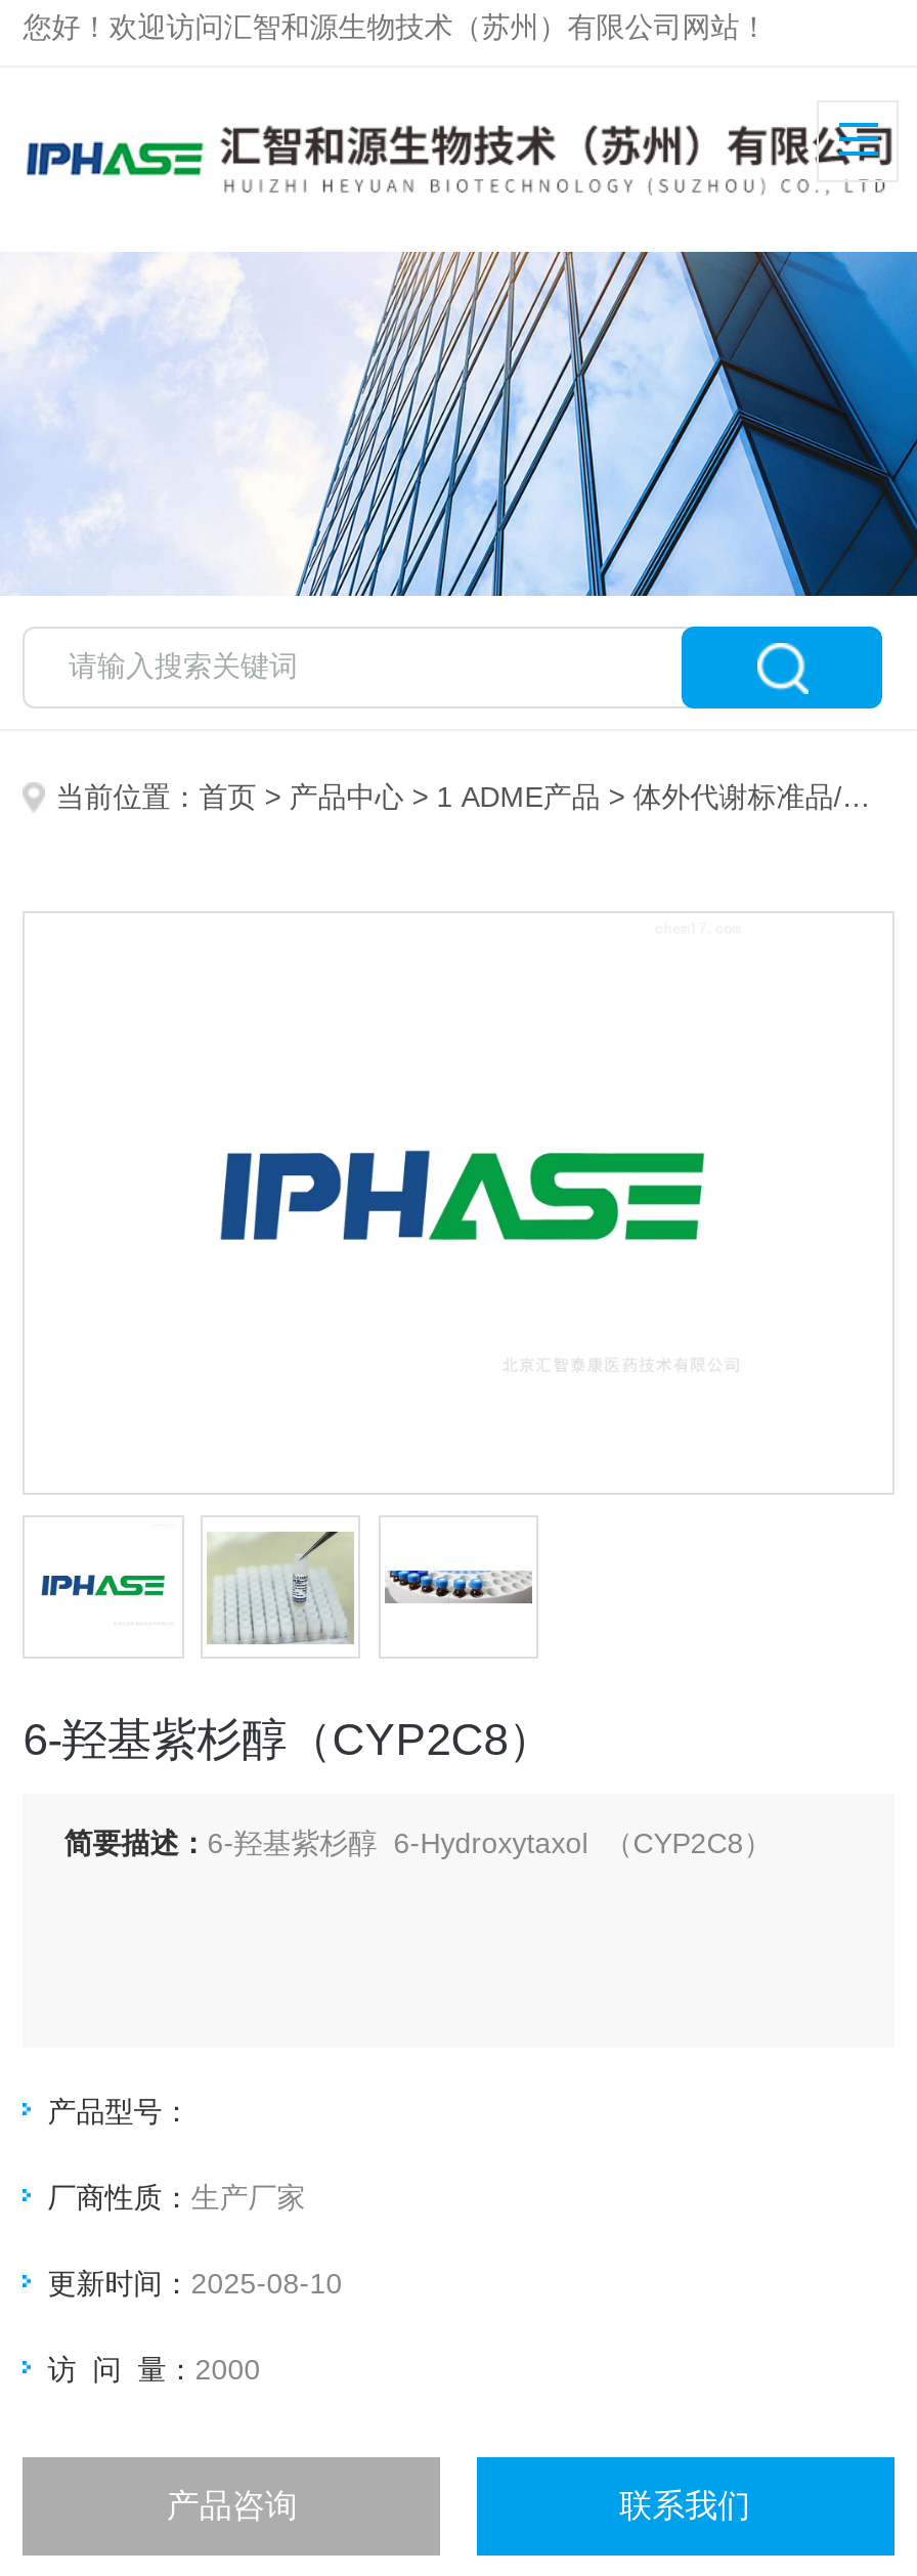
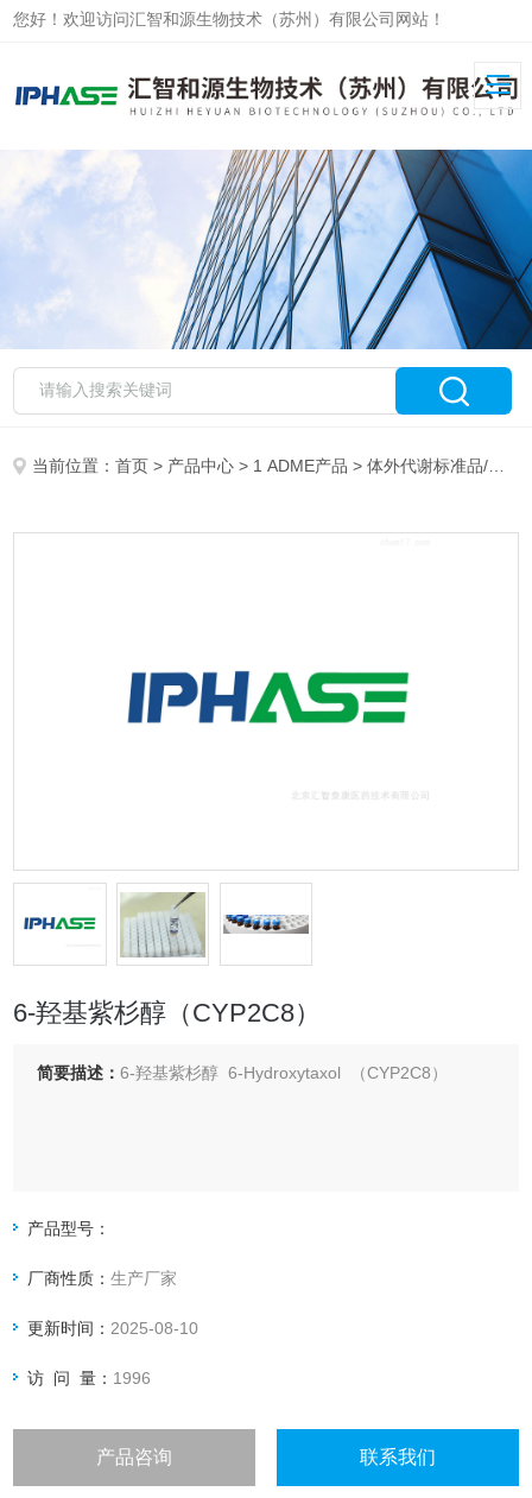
- 访 问 量：2000
+ 访 问 量：1996
